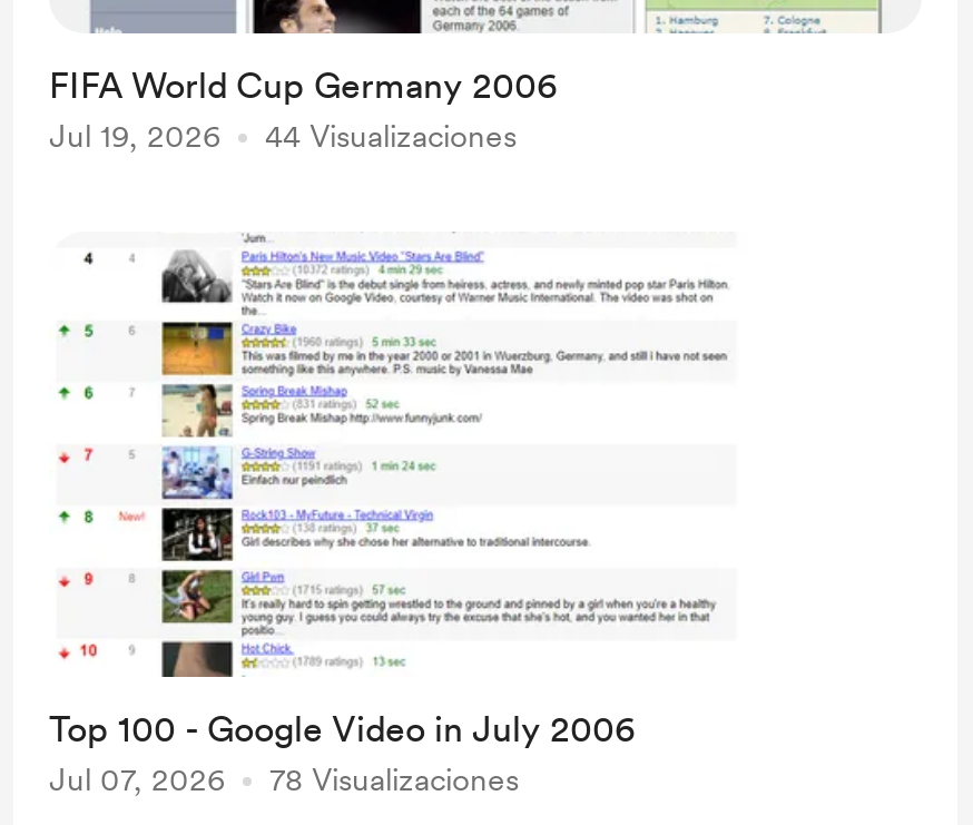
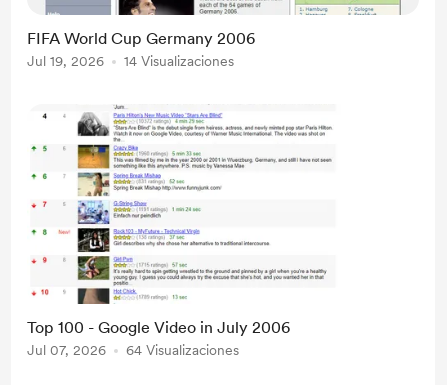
- 44 Visualizaciones
+ 14 Visualizaciones

- 78 Visualizaciones
+ 64 Visualizaciones
